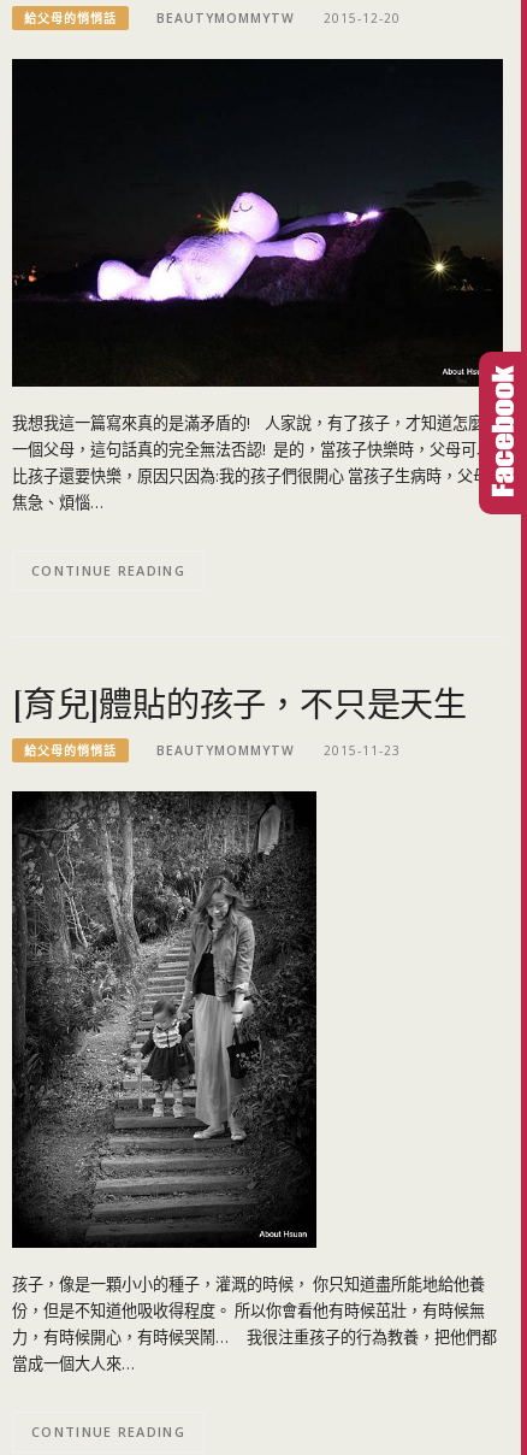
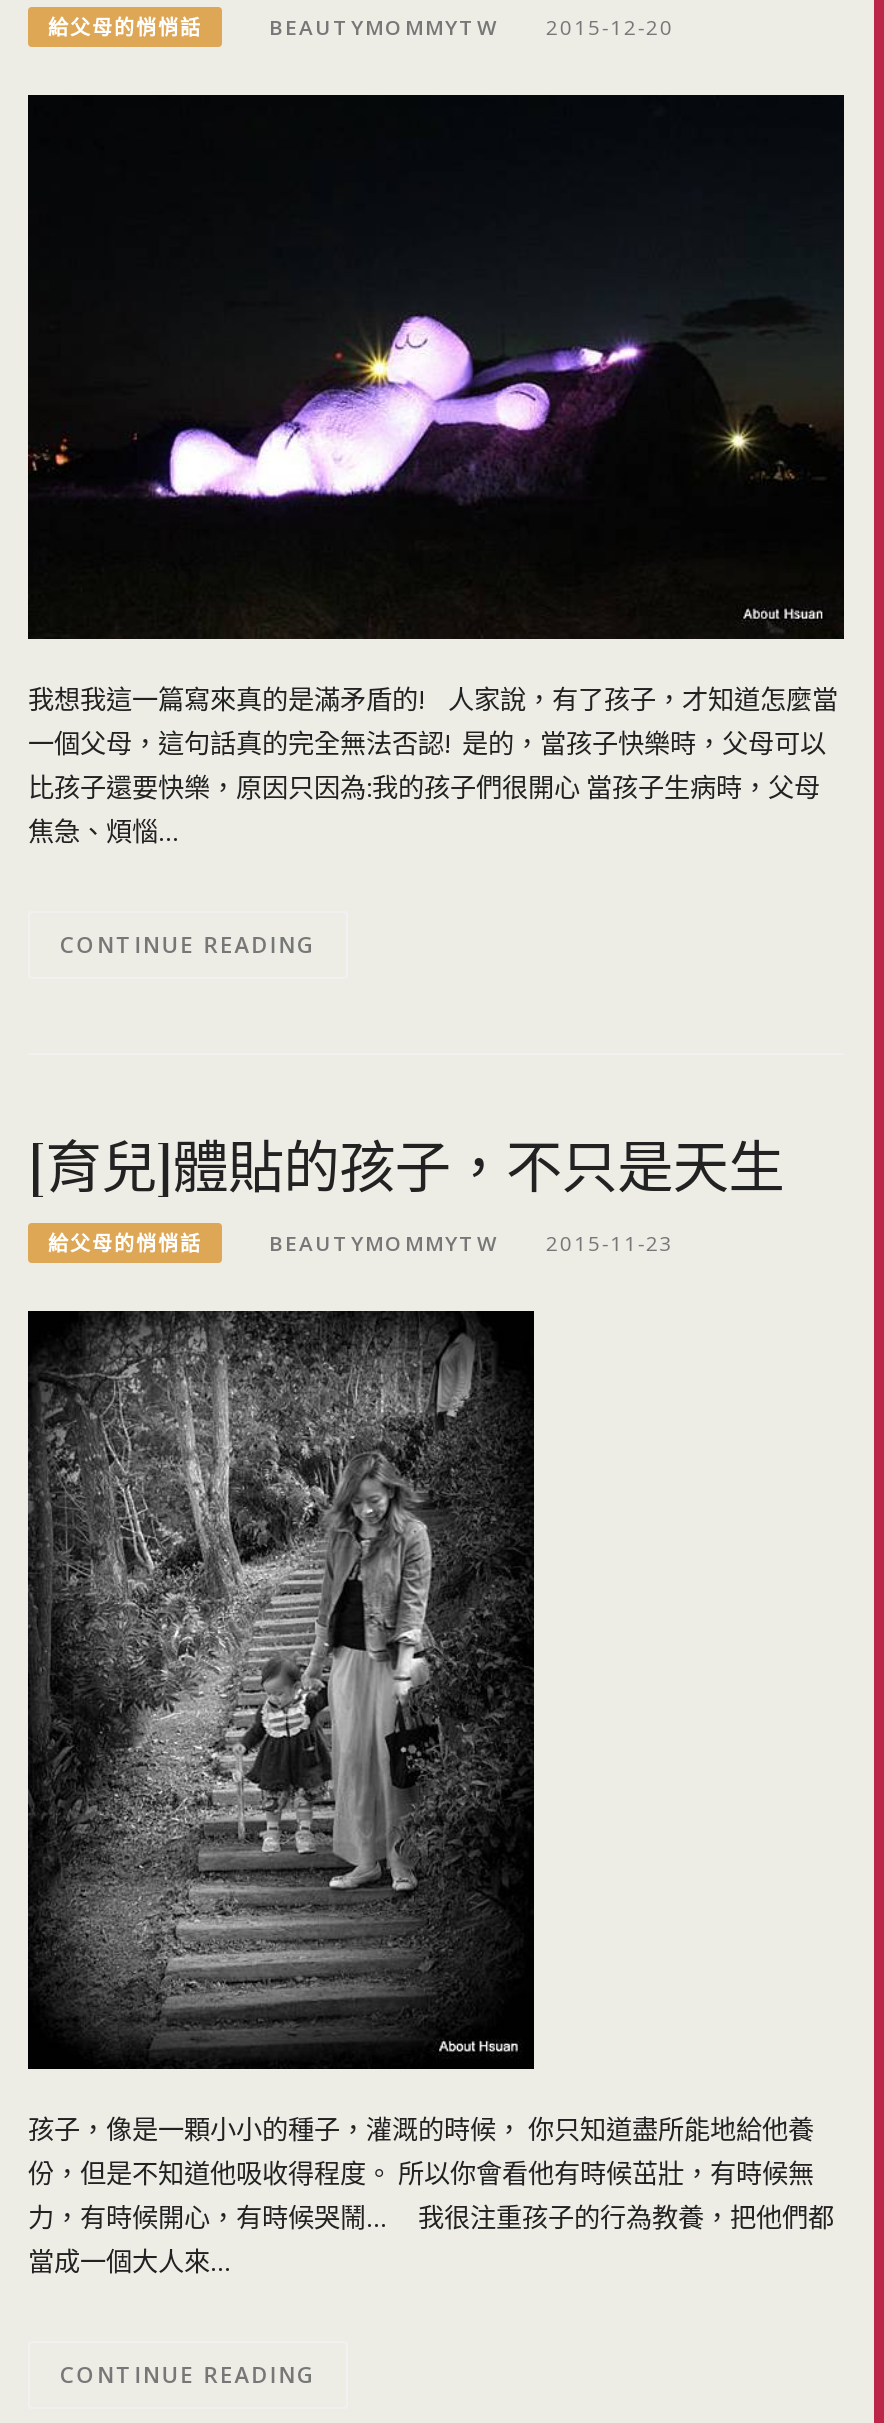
- [image]
+ [image]
